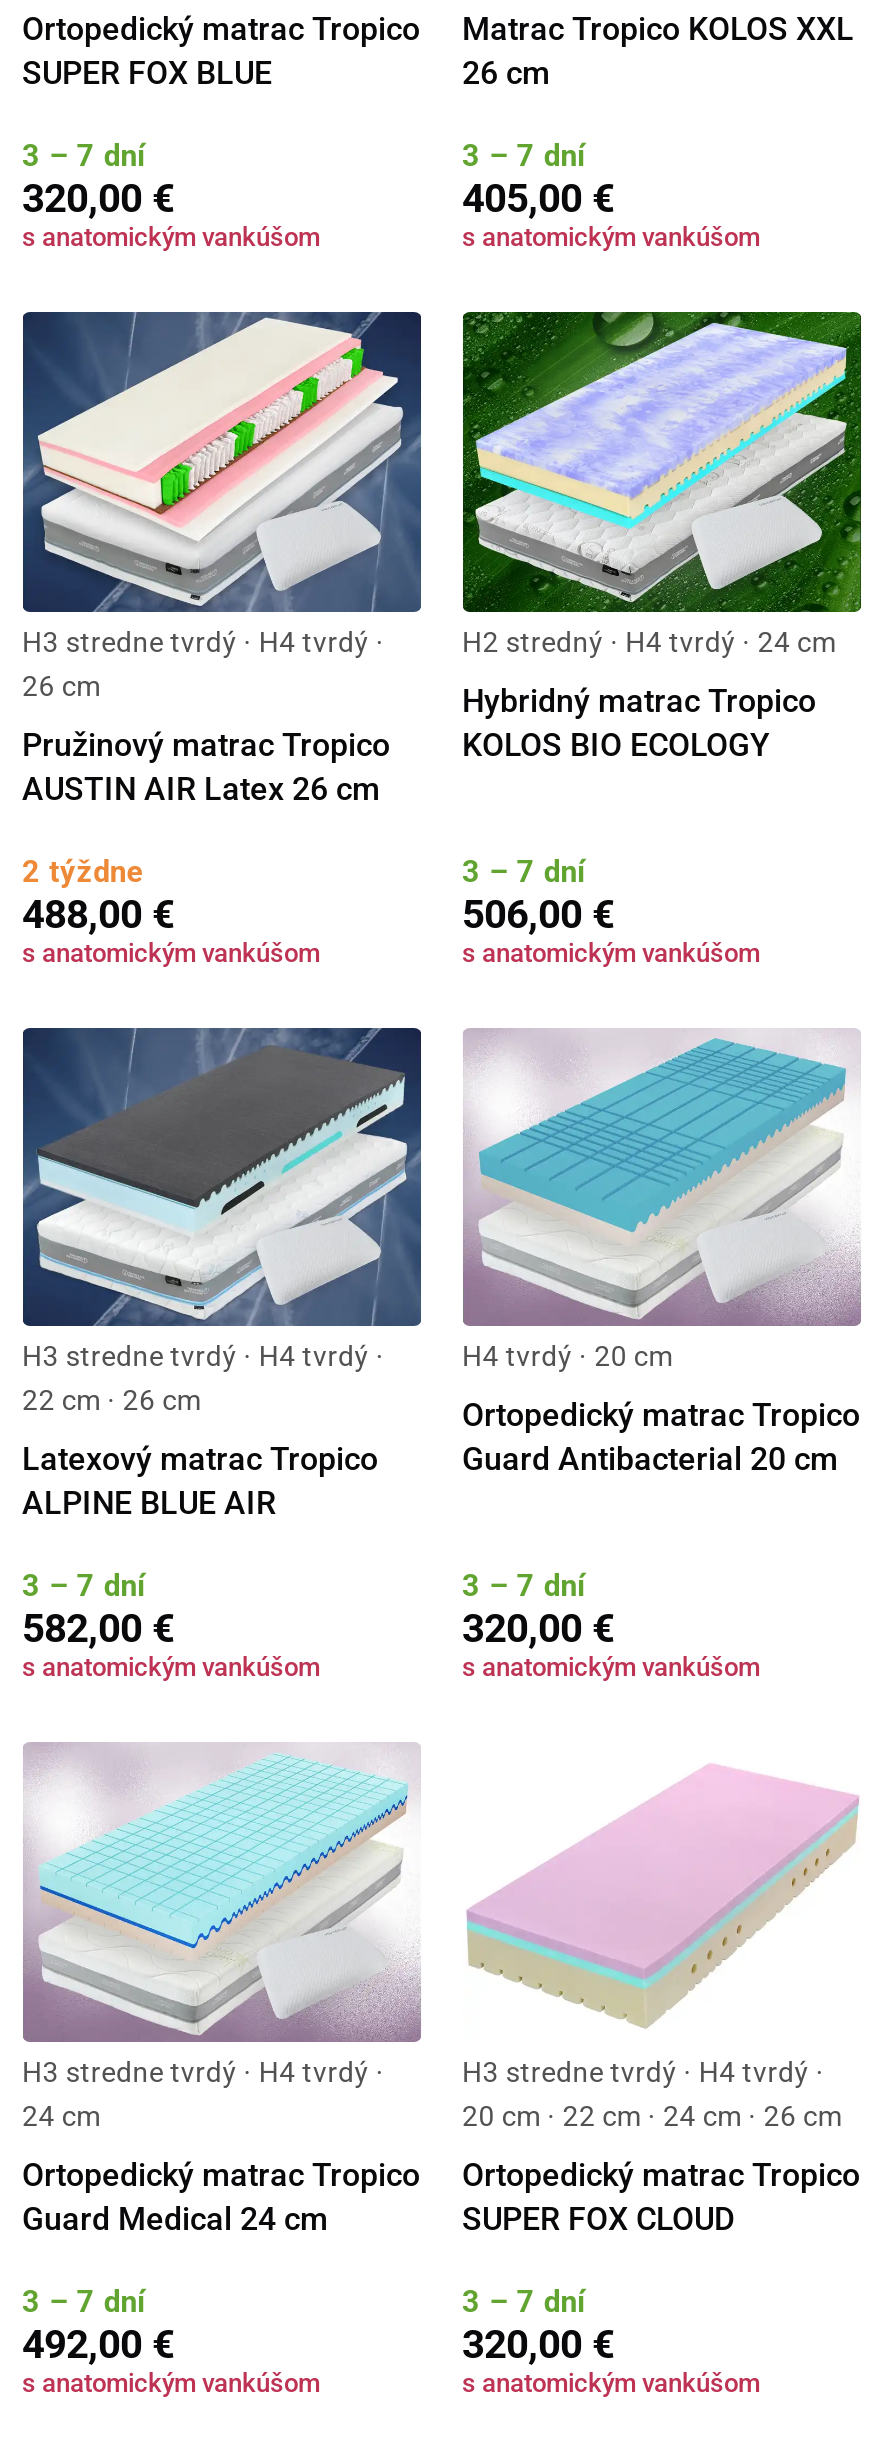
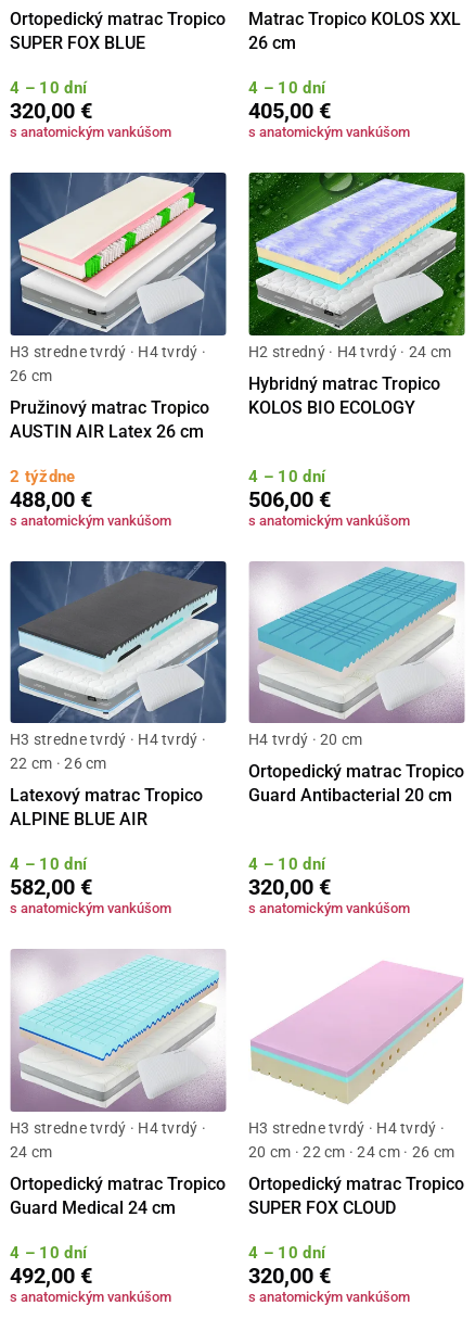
- 3 – 7 dní
+ 4 – 10 dní

- 3 – 7 dní
+ 4 – 10 dní

- 3 – 7 dní
+ 4 – 10 dní

- 3 – 7 dní
+ 4 – 10 dní

- 3 – 7 dní
+ 4 – 10 dní

- 3 – 7 dní
+ 4 – 10 dní

- 3 – 7 dní
+ 4 – 10 dní
